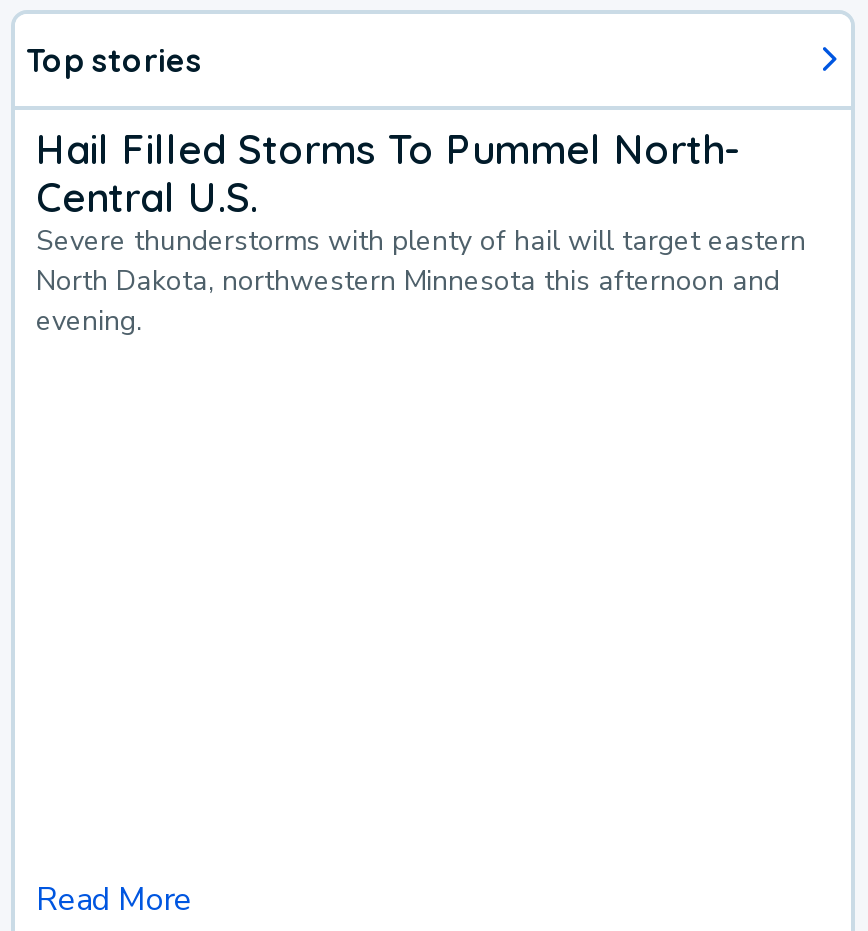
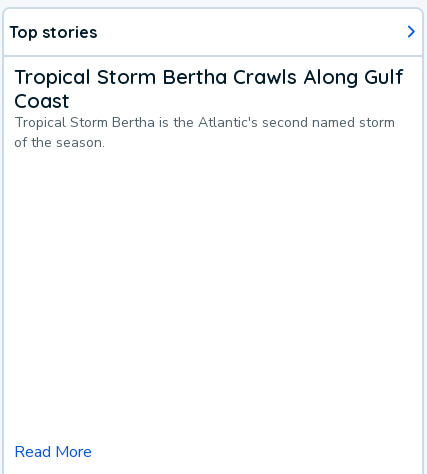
- Hail Filled Storms To Pummel North-
- Central U.S.
- Severe thunderstorms with plenty of hail will target eastern
- North Dakota, northwestern Minnesota this afternoon and
- evening.
+ Tropical Storm Bertha Crawls Along Gulf
+ Coast
+ Tropical Storm Bertha is the Atlantic's second named storm
+ of the season.
